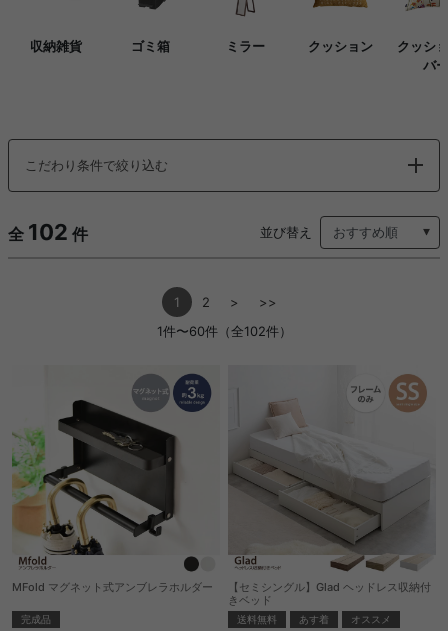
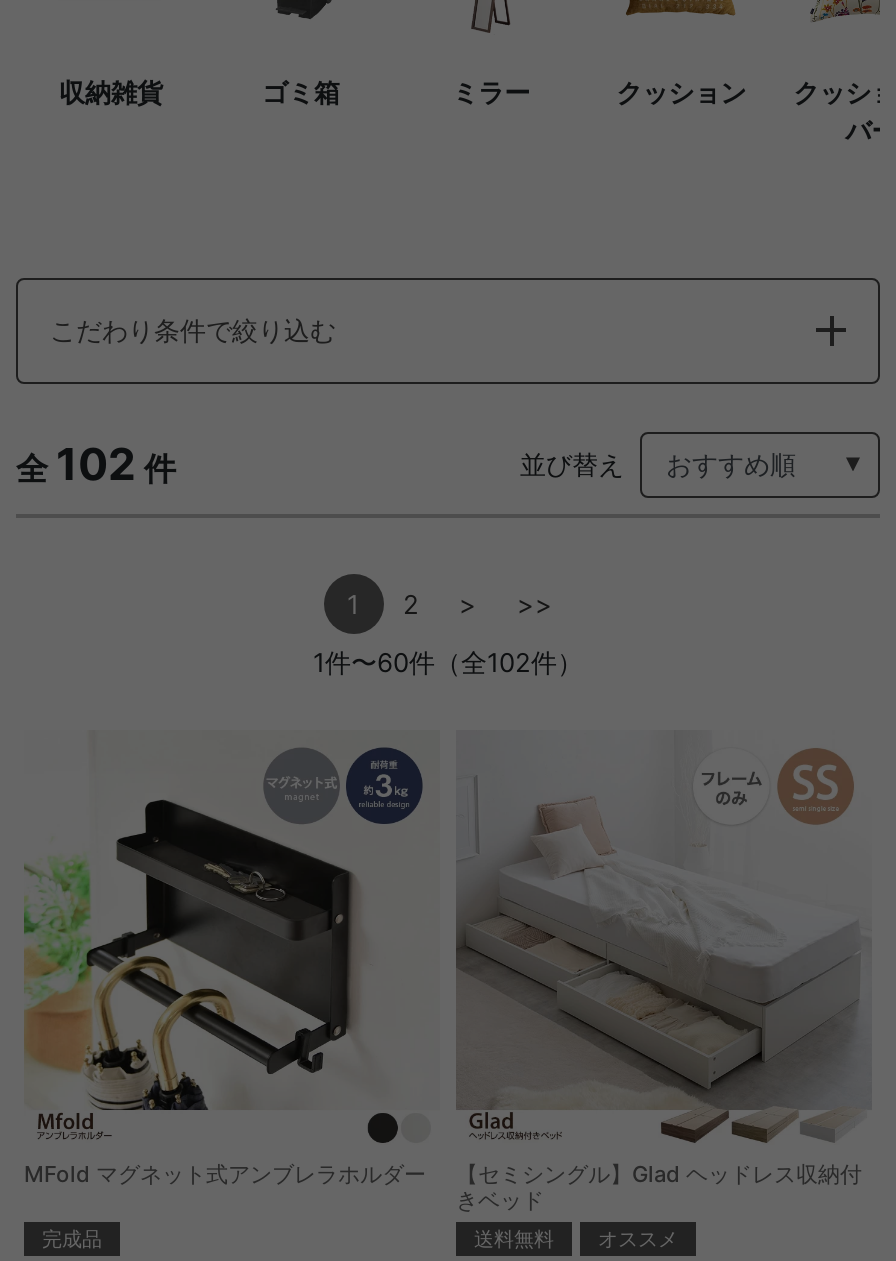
- あす着
